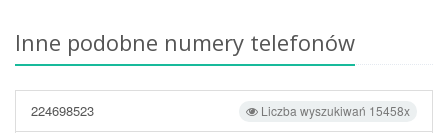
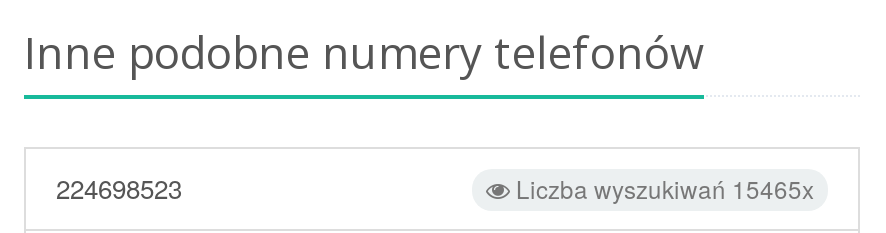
- Liczba wyszukiwań 15458x
+ Liczba wyszukiwań 15465x
